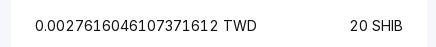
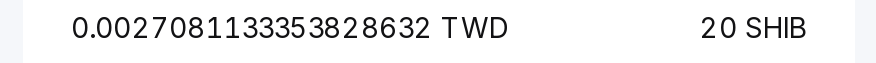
- 0.0027616046107371612 TWD
+ 0.0027081133353828632 TWD
